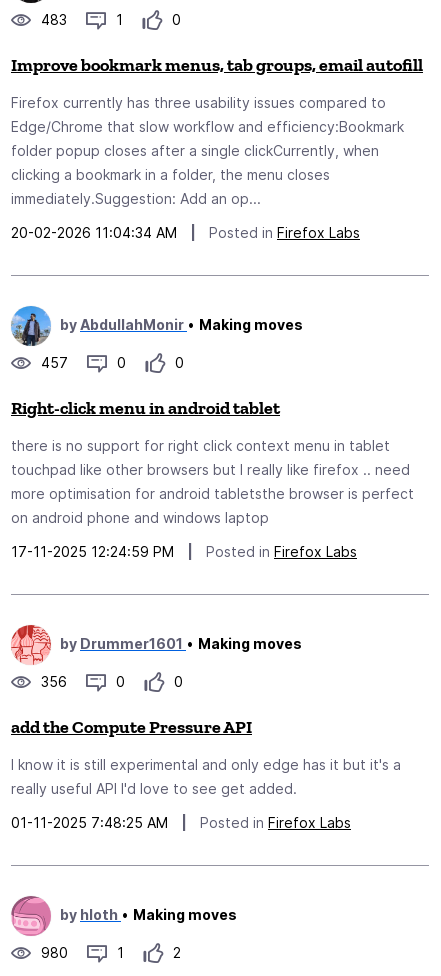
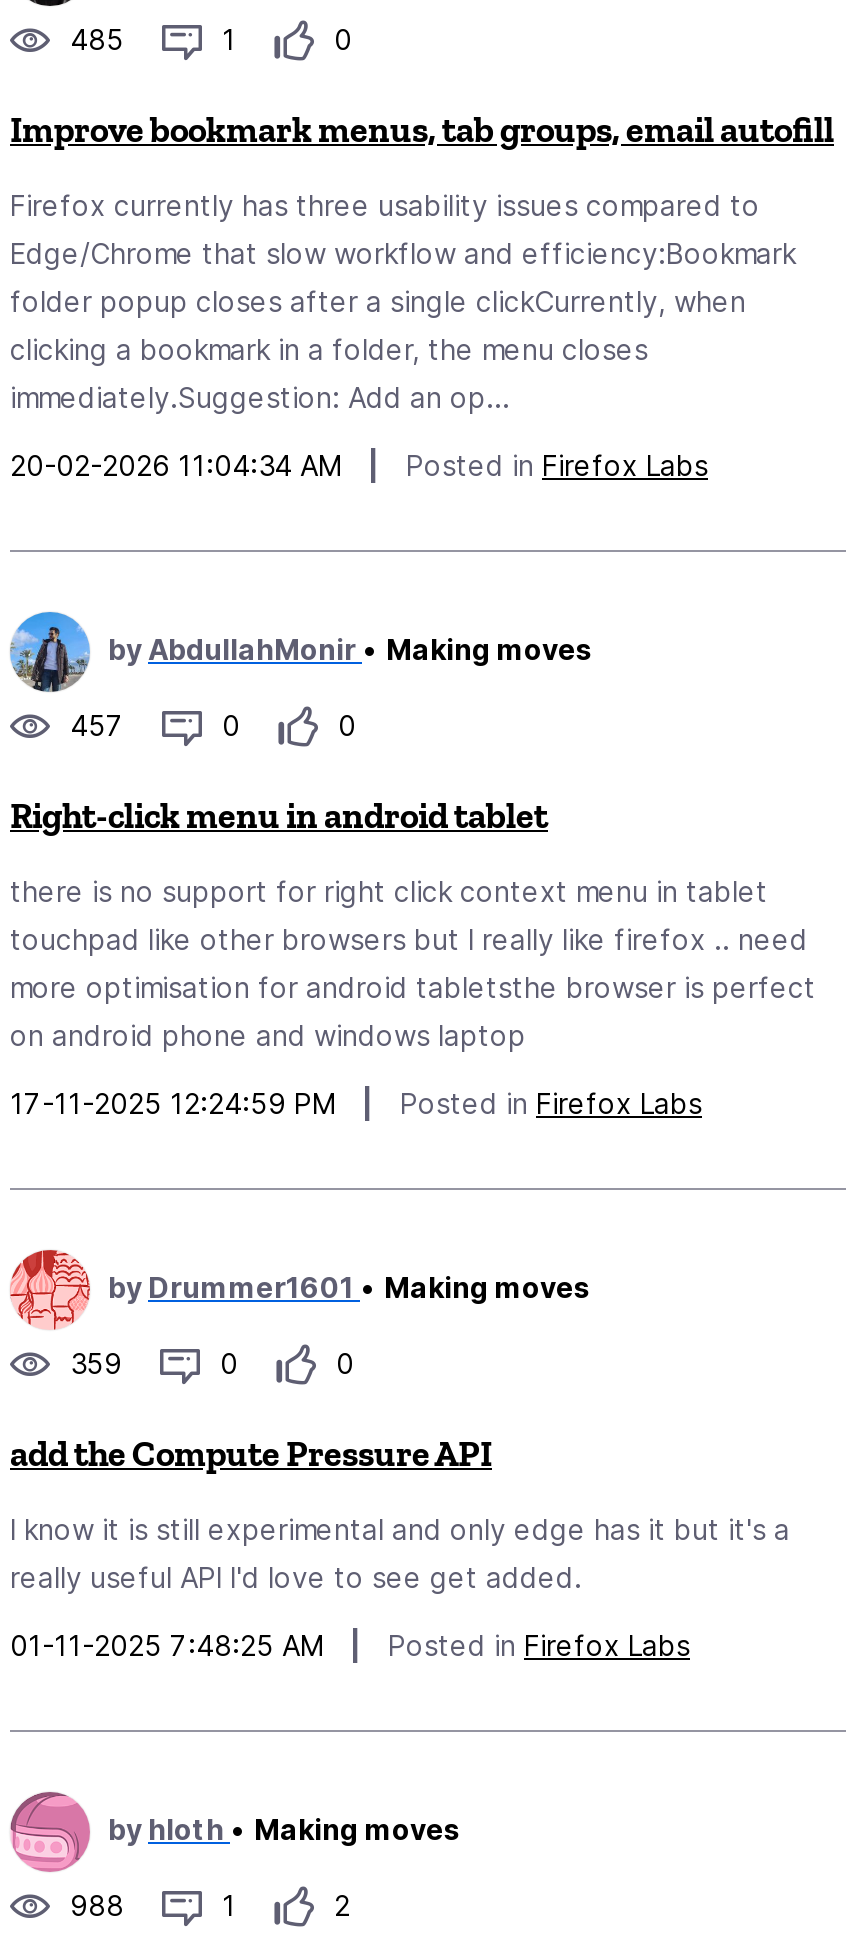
- 483
+ 485

- 356
+ 359

- 980
+ 988
